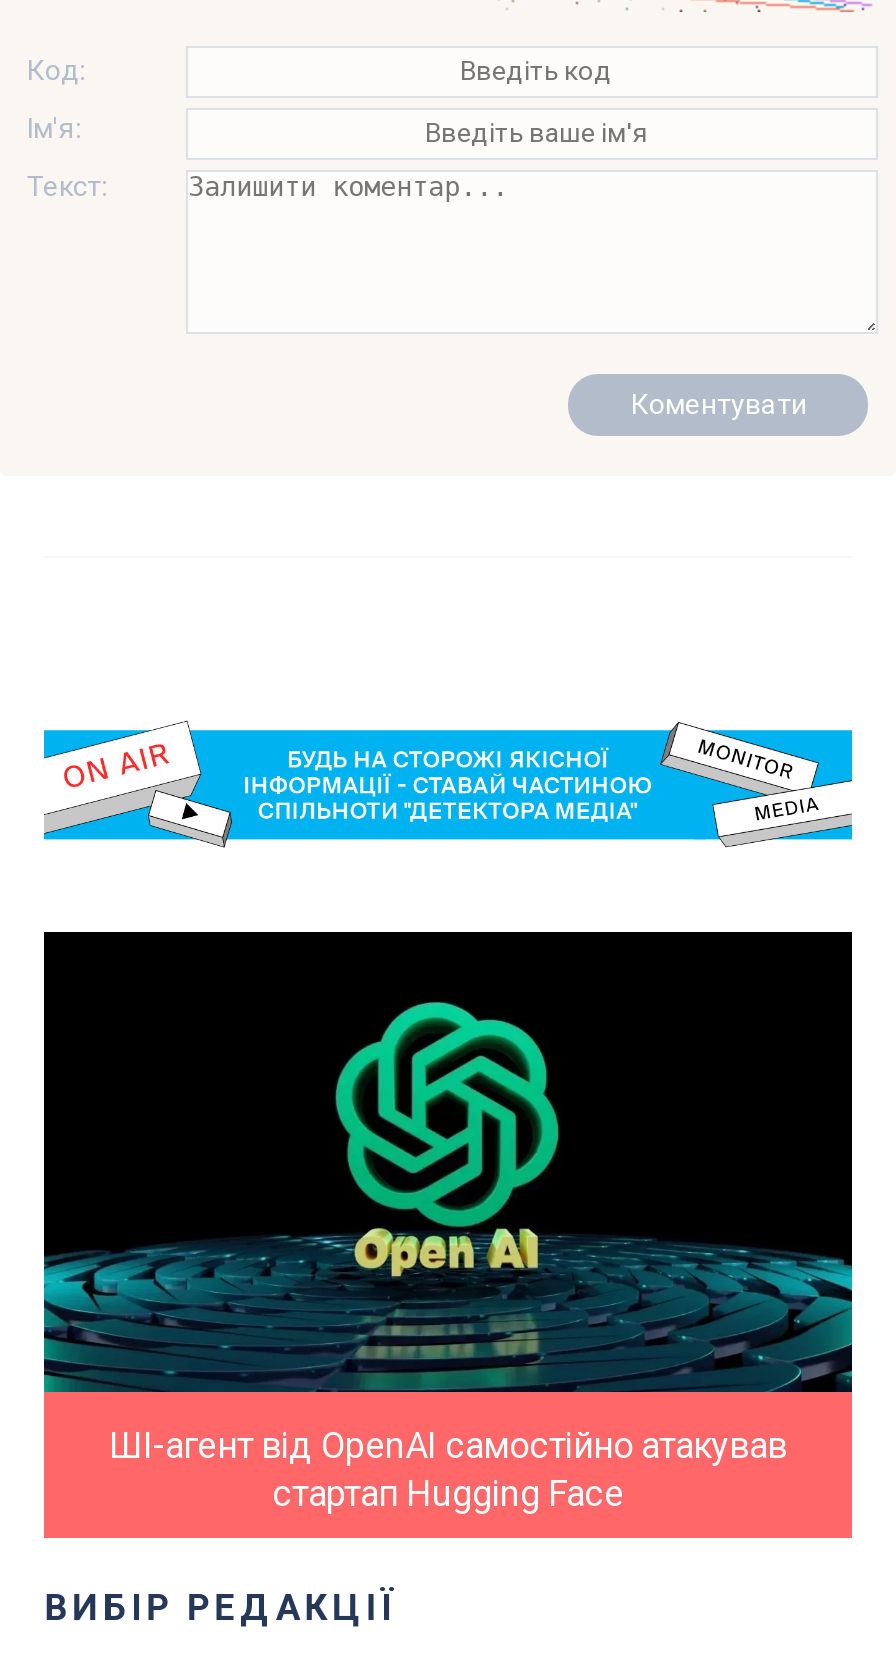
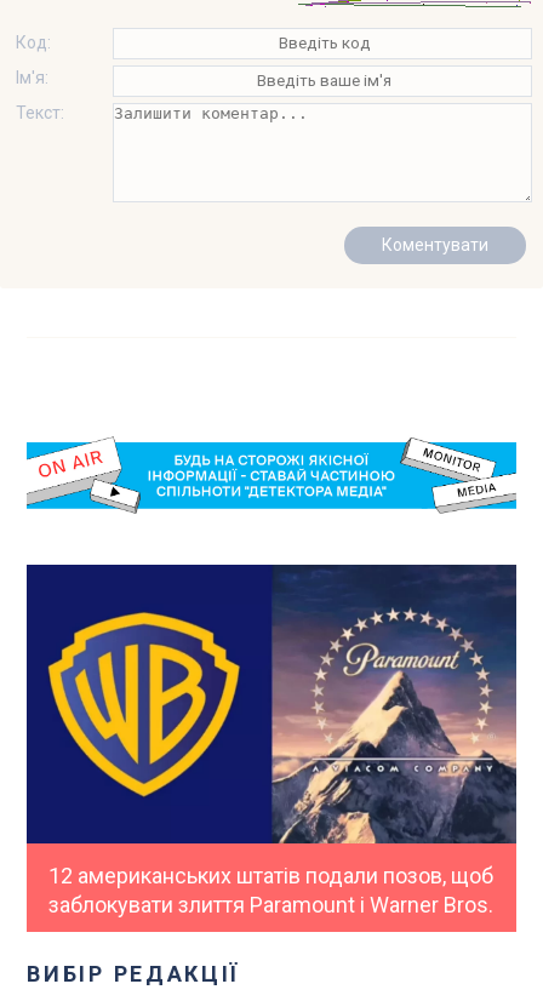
- [image]
- ШІ-агент від OpenAI самостійно атакував
- стартап Hugging Face
+ [image]
+ 12 американських штатів подали позов, щоб
+ заблокувати злиття Paramount і Warner Bros.
